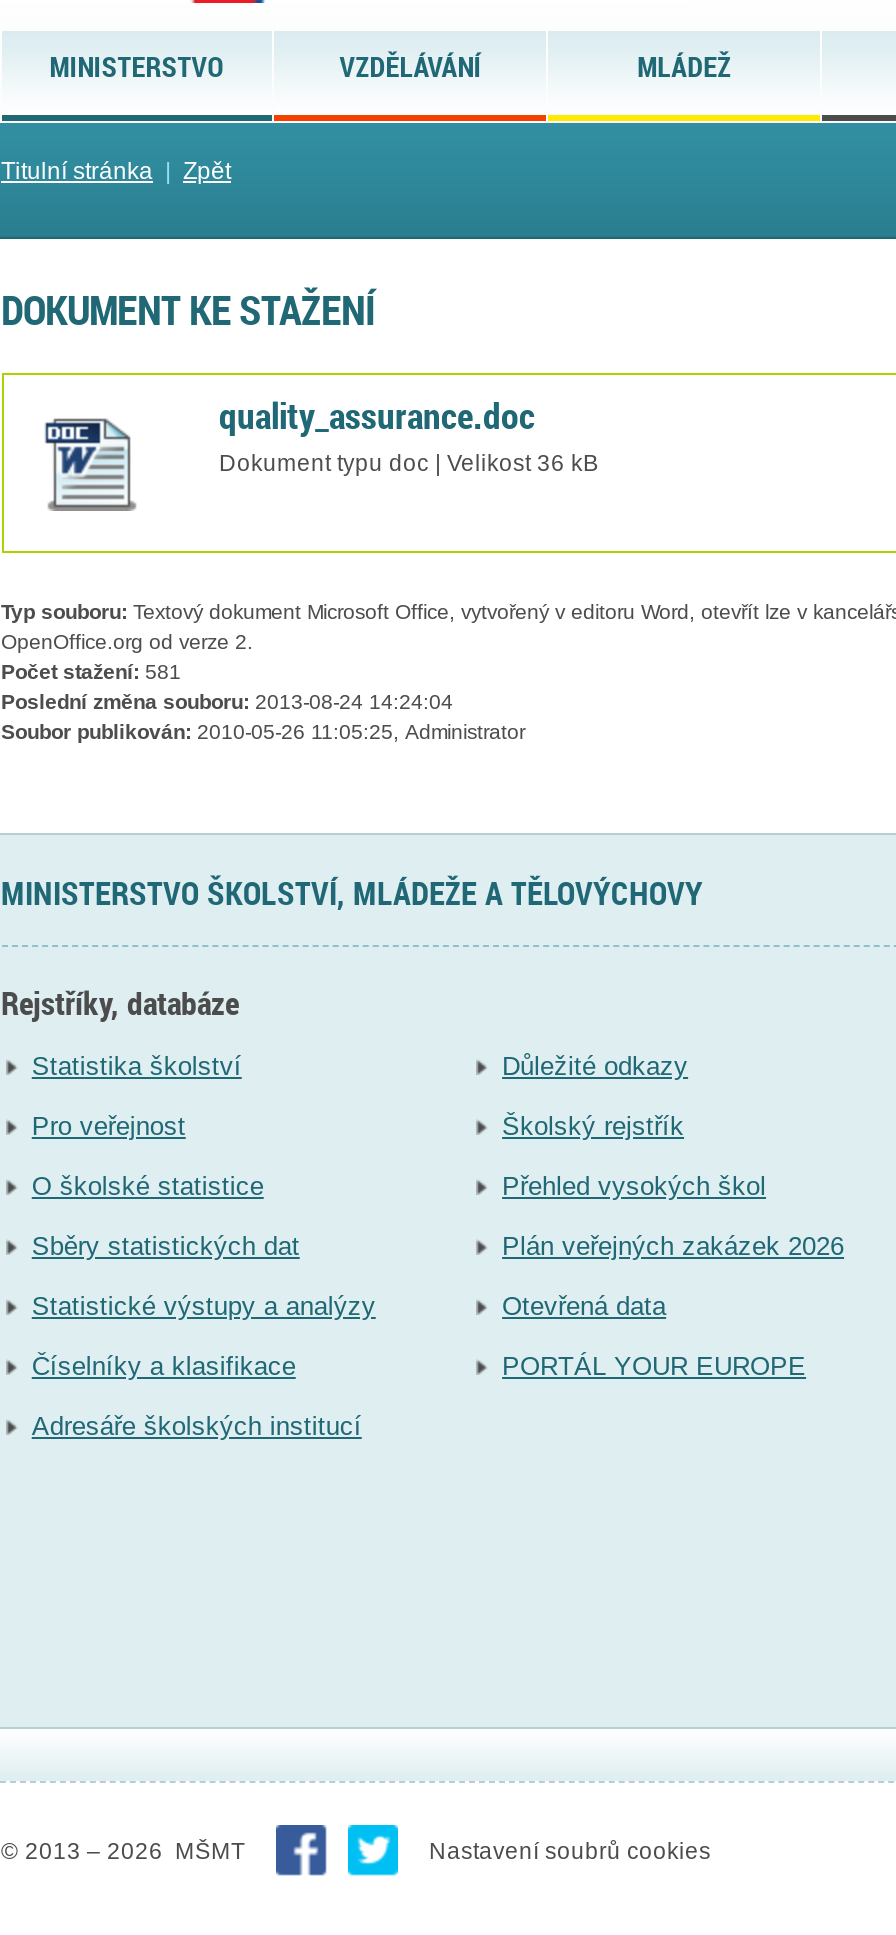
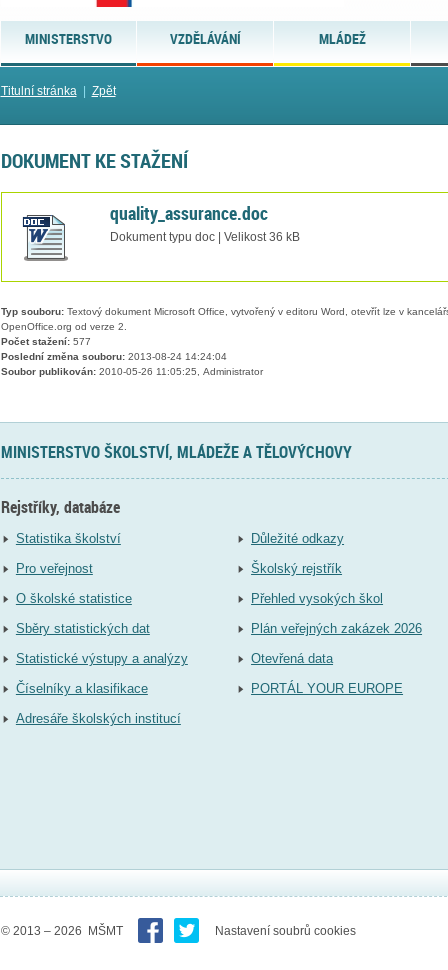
- Počet stažení: 581
+ Počet stažení: 577
